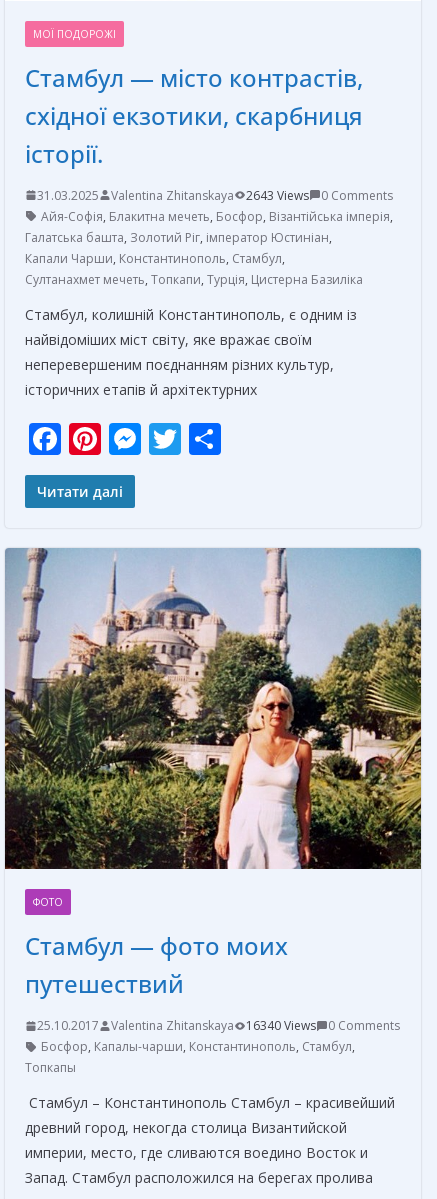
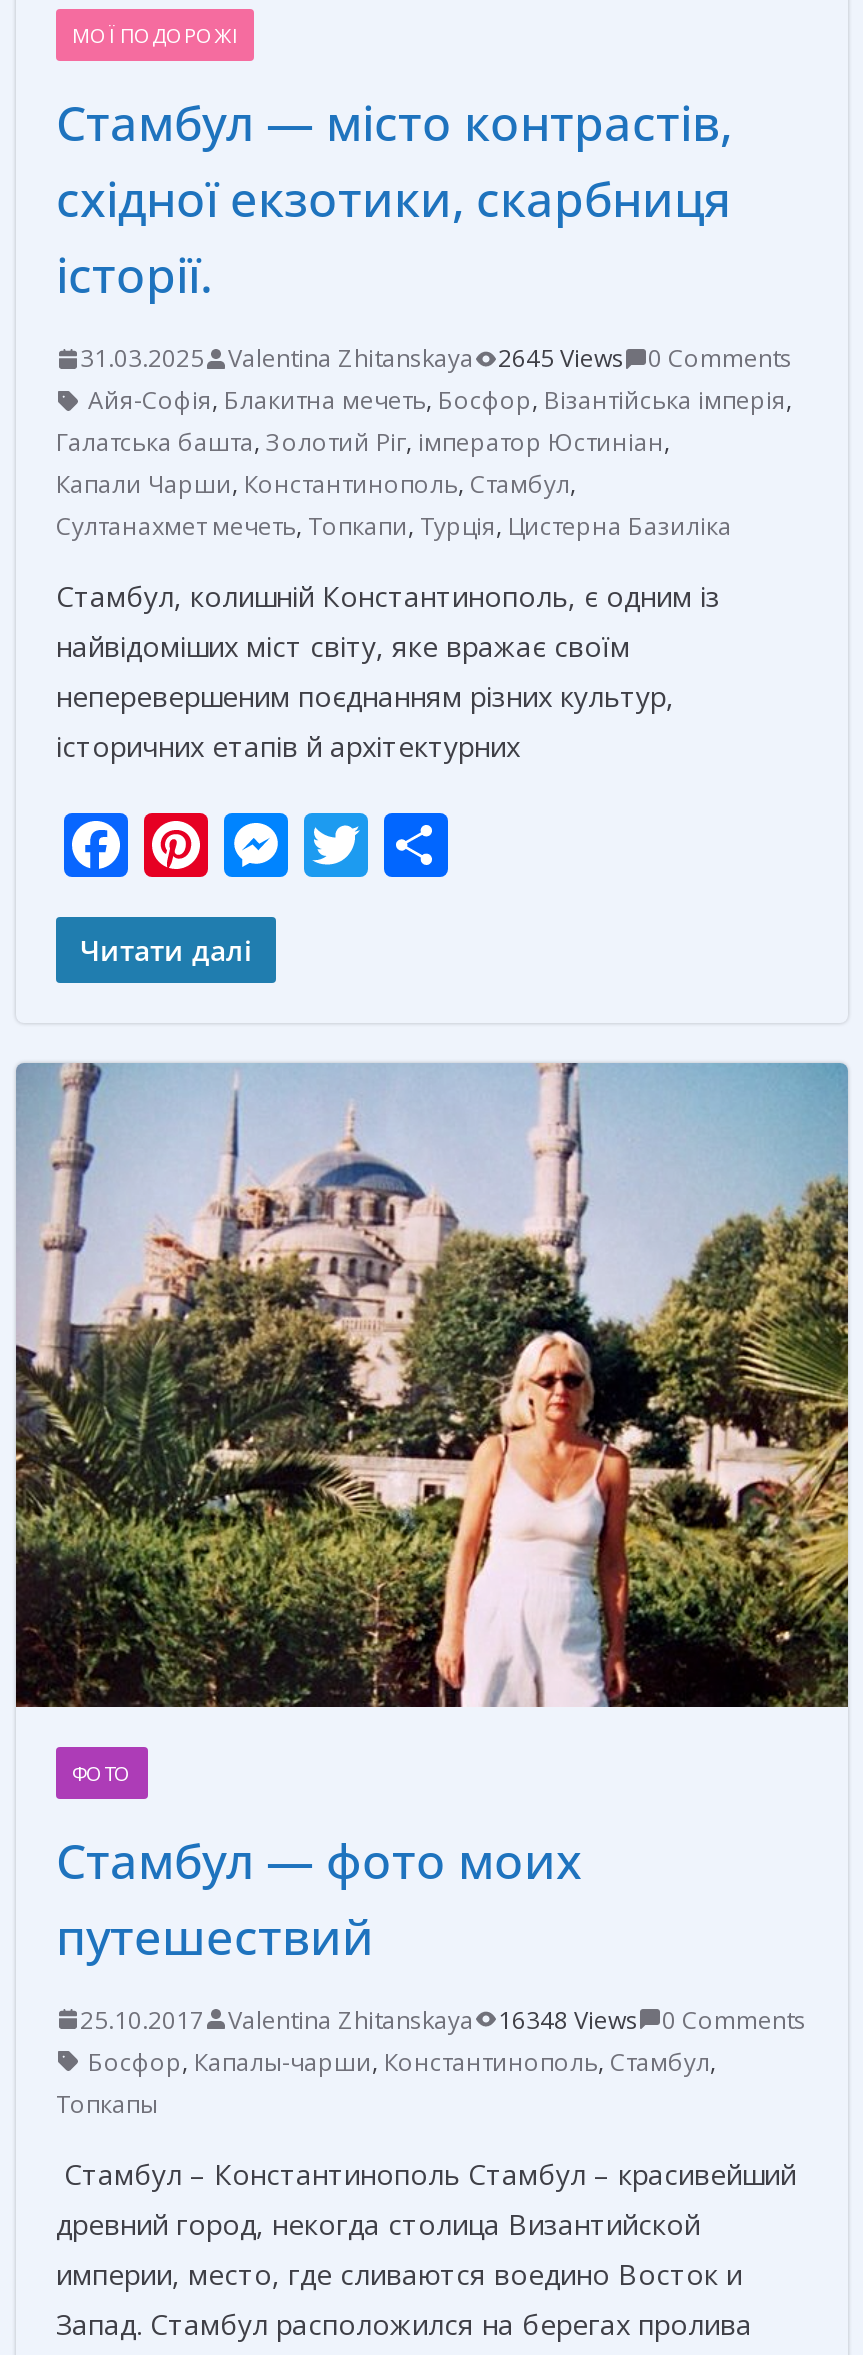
- 31.03.2025 Valentina Zhitanskaya 2643 Views 0 Comments
+ 31.03.2025 Valentina Zhitanskaya 2645 Views 0 Comments

- 25.10.2017 Valentina Zhitanskaya 16340 Views 0 Comments
+ 25.10.2017 Valentina Zhitanskaya 16348 Views 0 Comments
